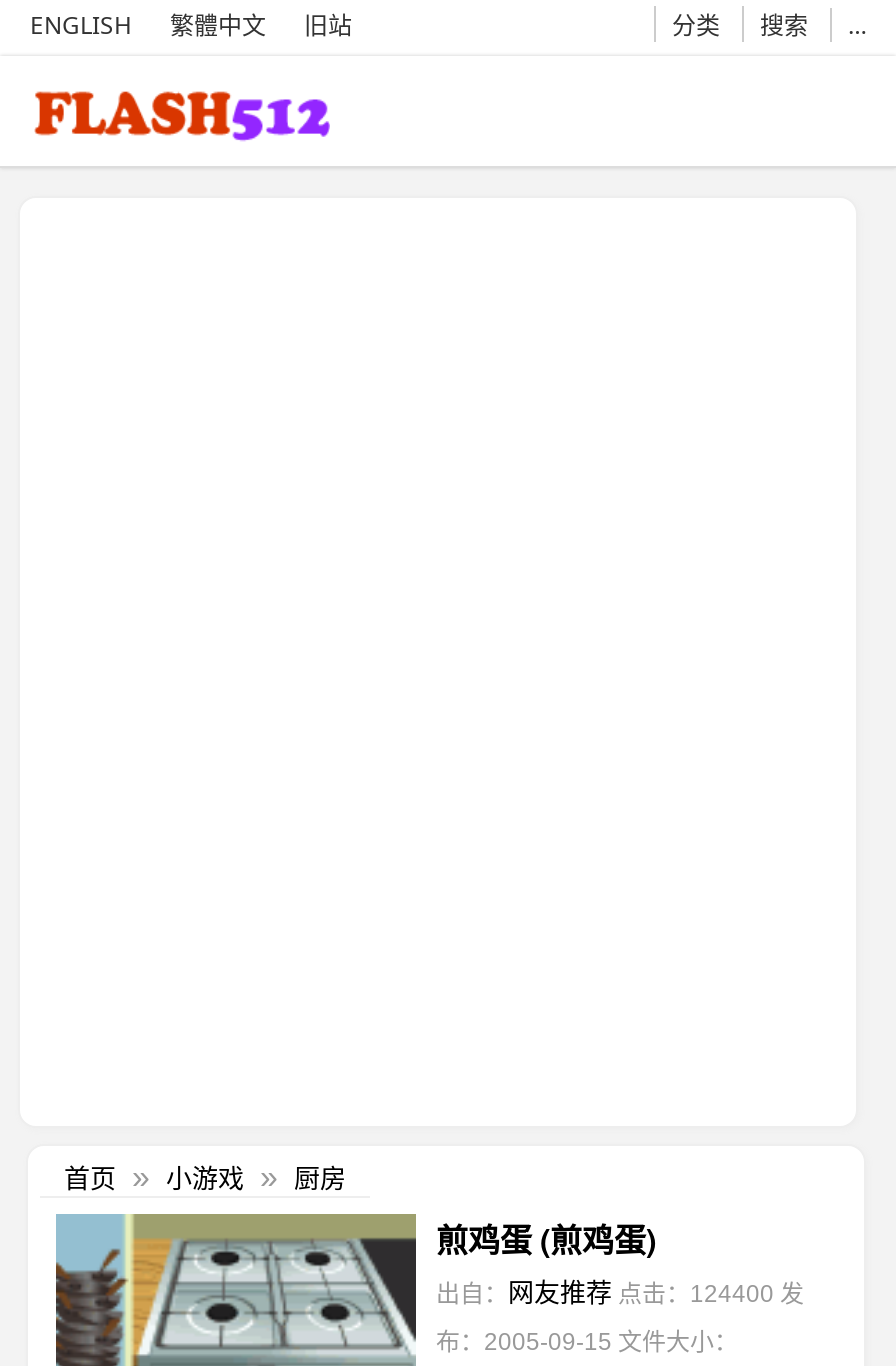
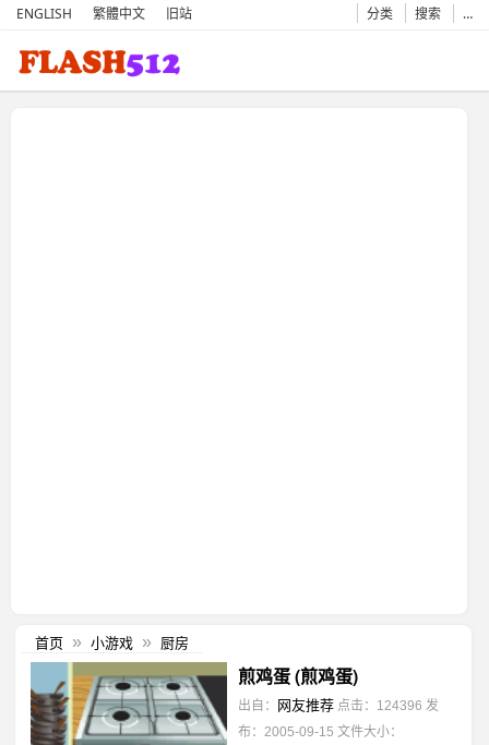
- 出自：网友推荐 点击：124400发
+ 出自：网友推荐 点击：124396发
